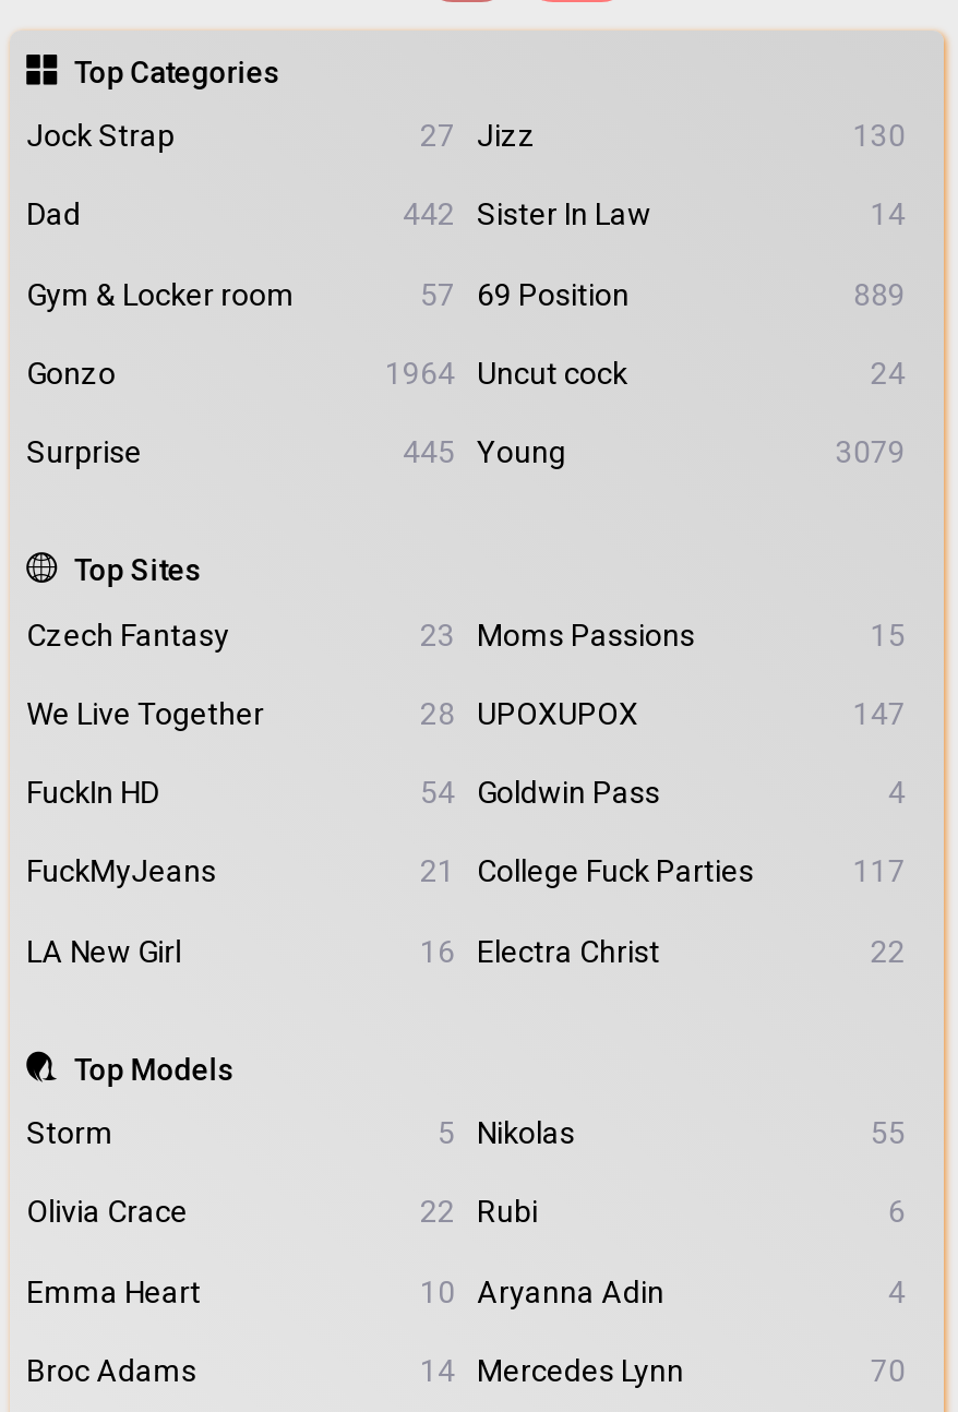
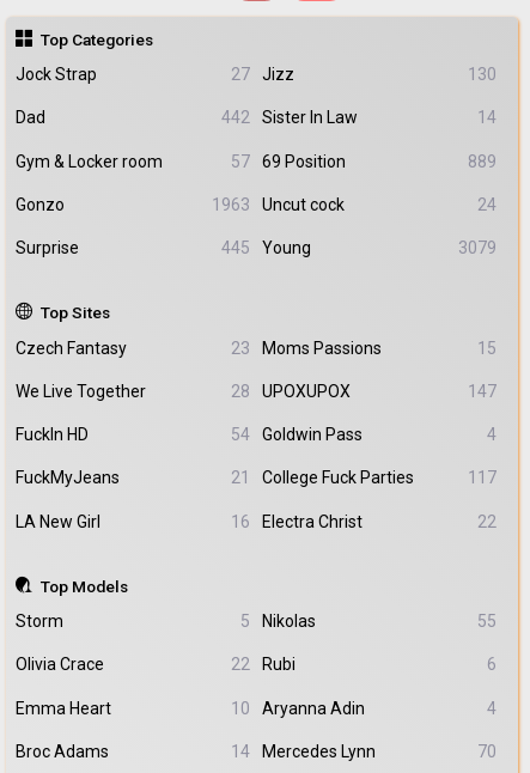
- 1964 Uncut cock
+ 1963 Uncut cock
